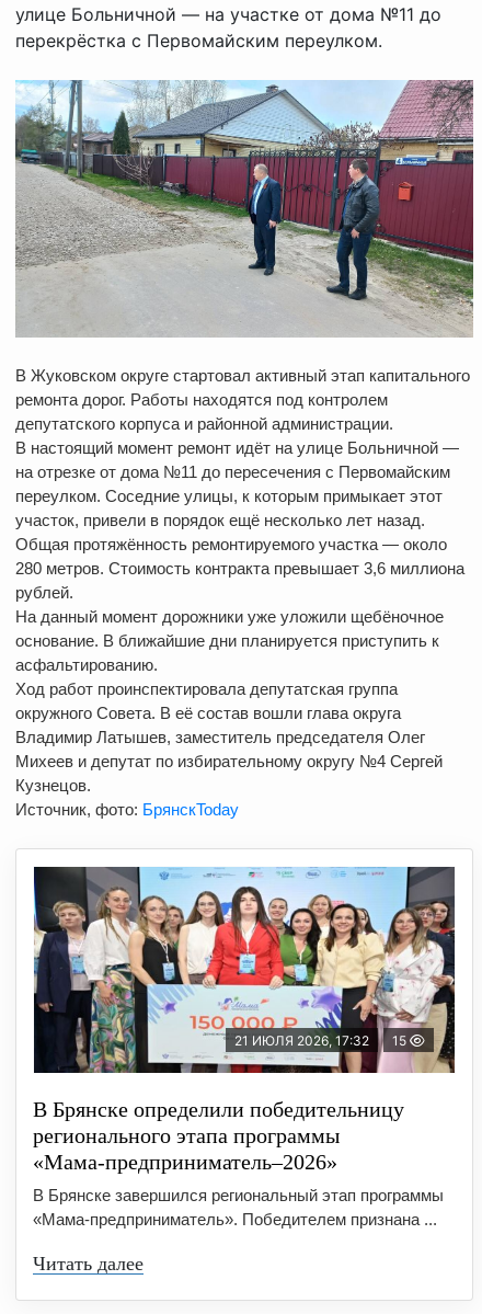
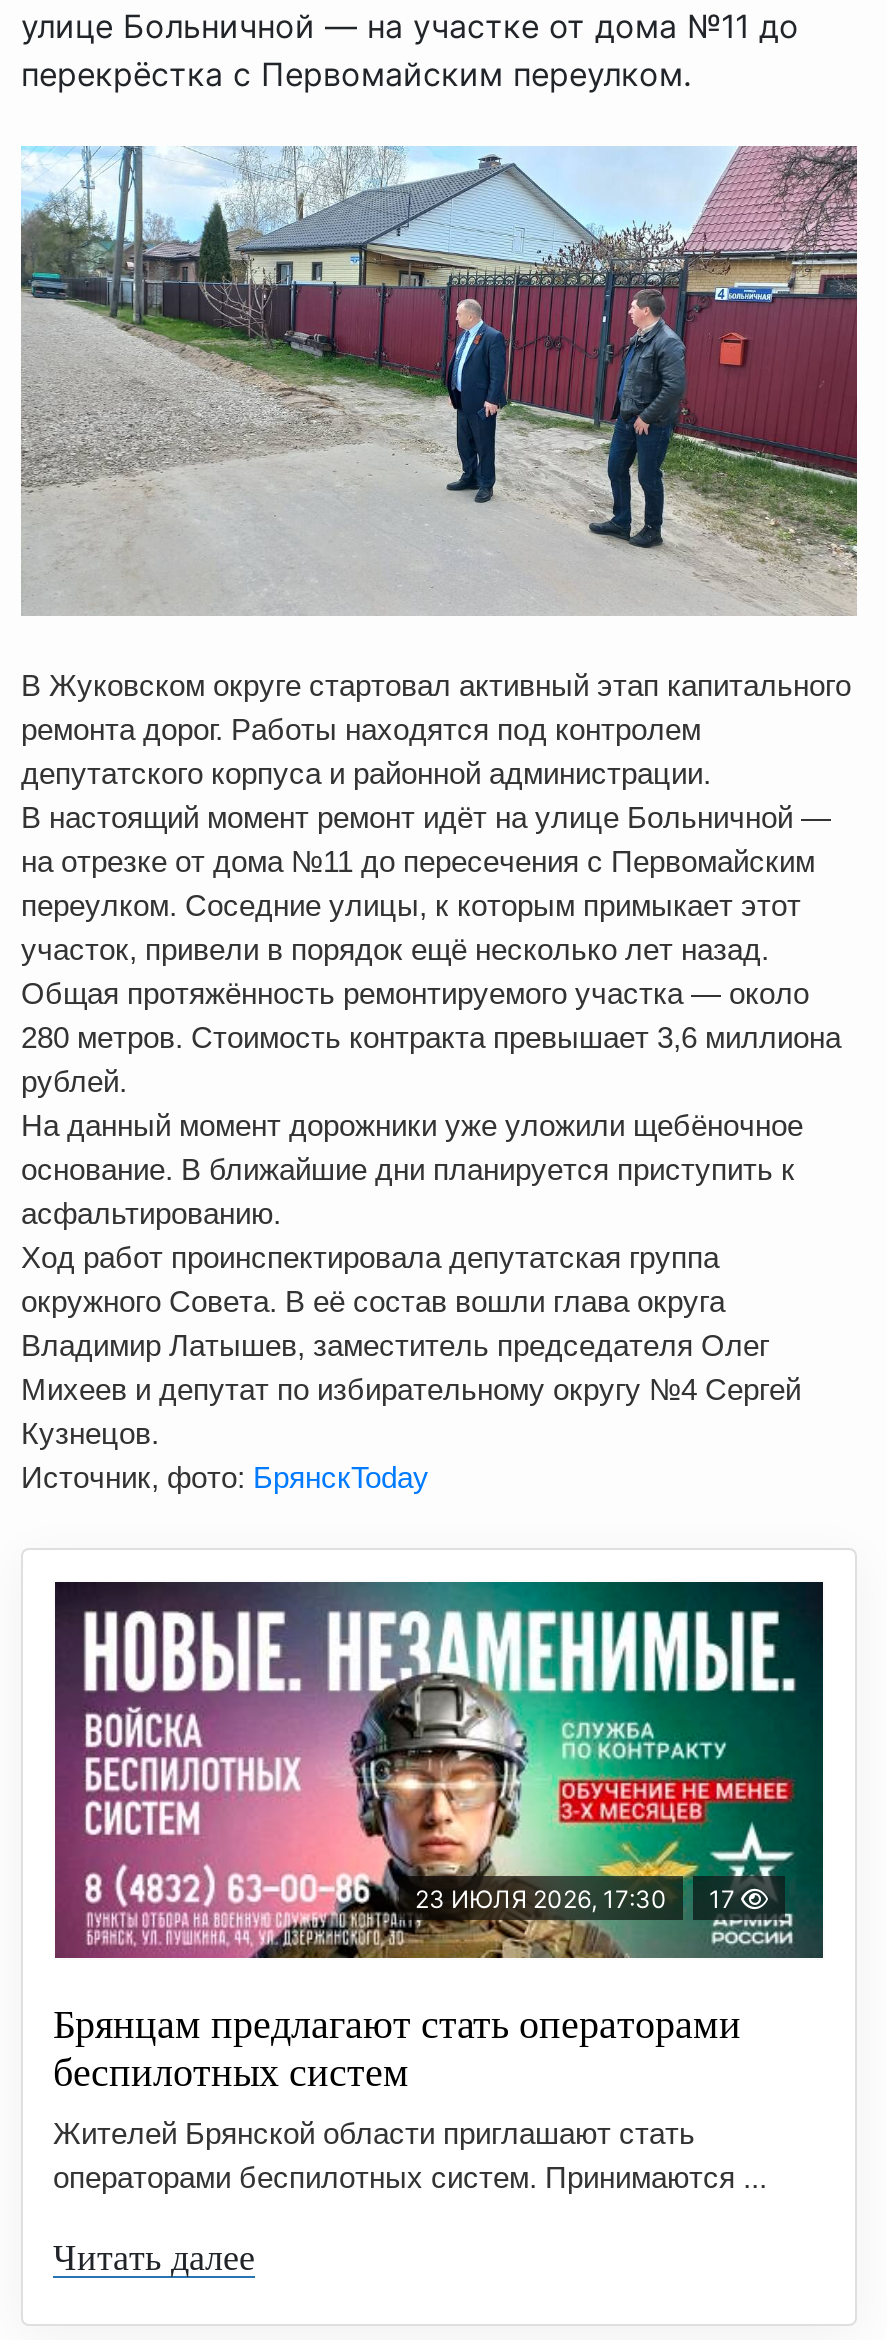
- [image]
- 21 ИЮЛЯ 2026, 17:32
- 15
+ [image]
+ 23 ИЮЛЯ 2026, 17:30
+ 17

- В Брянске определили победительницу
- регионального этапа программы
- «Мама‑предприниматель–2026»
+ Брянцам предлагают стать оперaторами
+ бeспилoтных систeм

- В Брянске завершился региональный этап программы
- «Мама‑предприниматель». Победителем признана ...
+ Жителей Брянской области приглашают стать
+ операторами беспилотных систем. Принимаются ...
